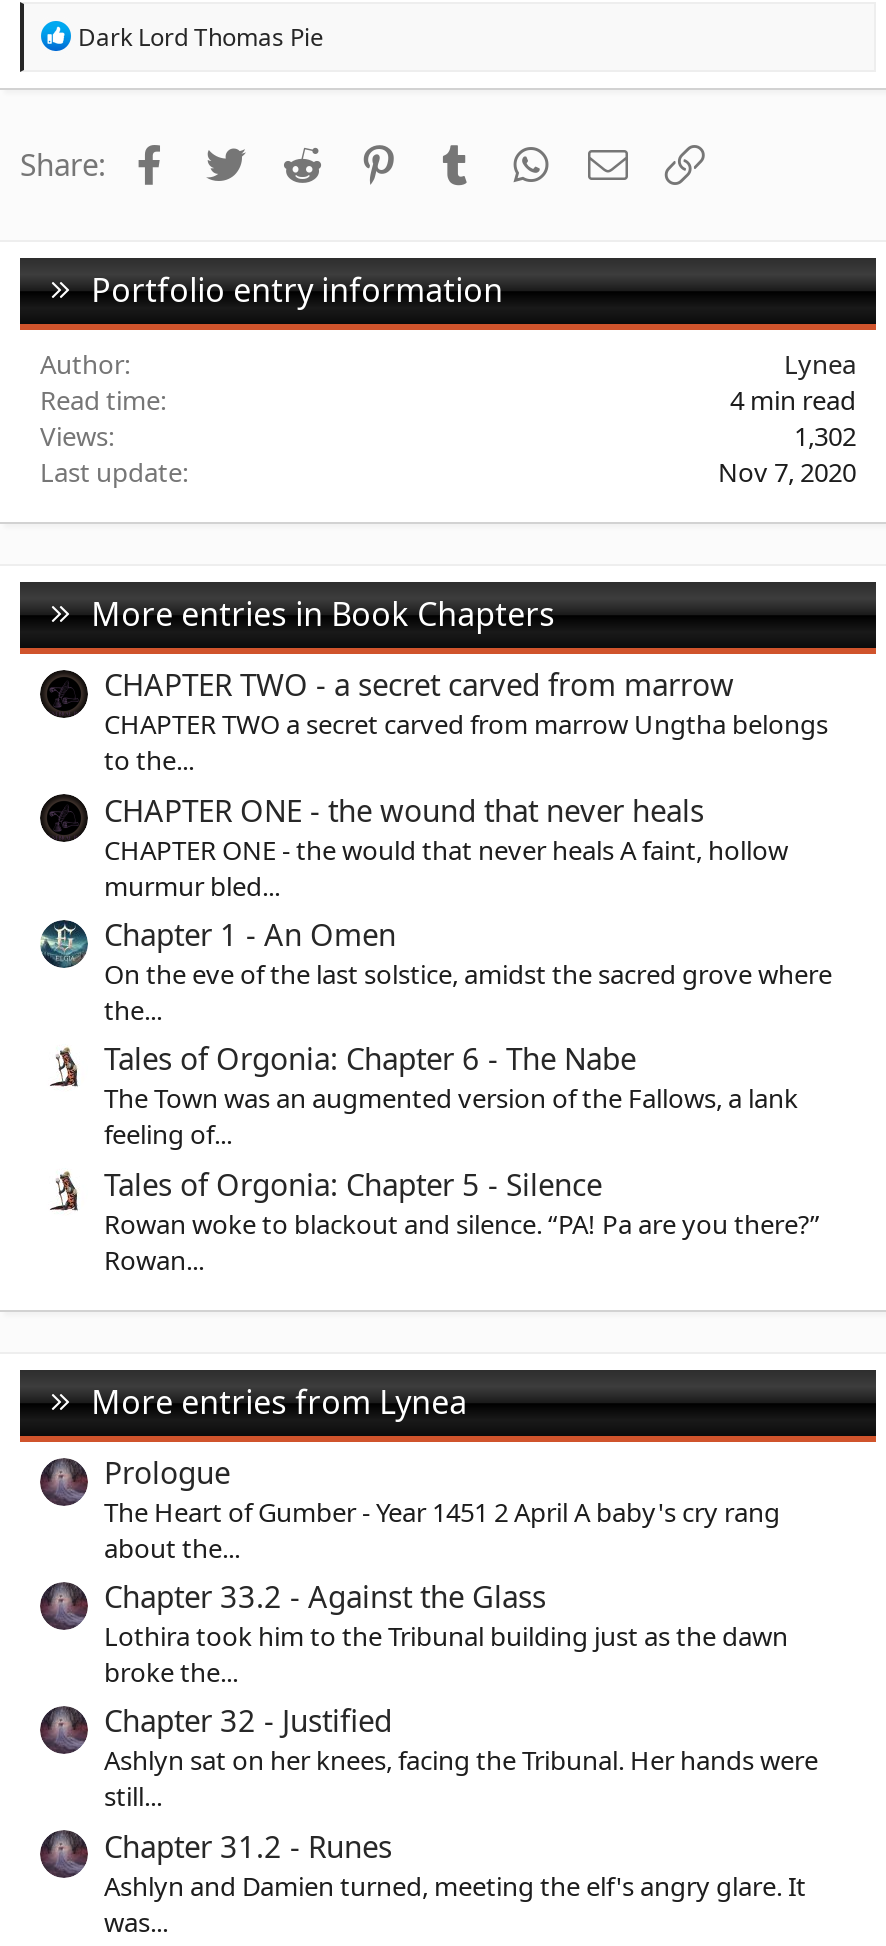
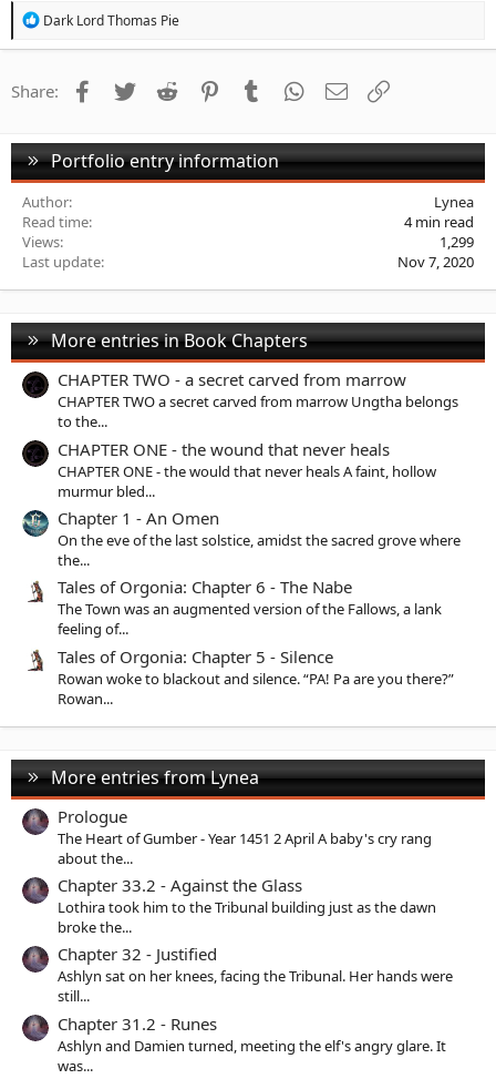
- 1,302
+ 1,299
